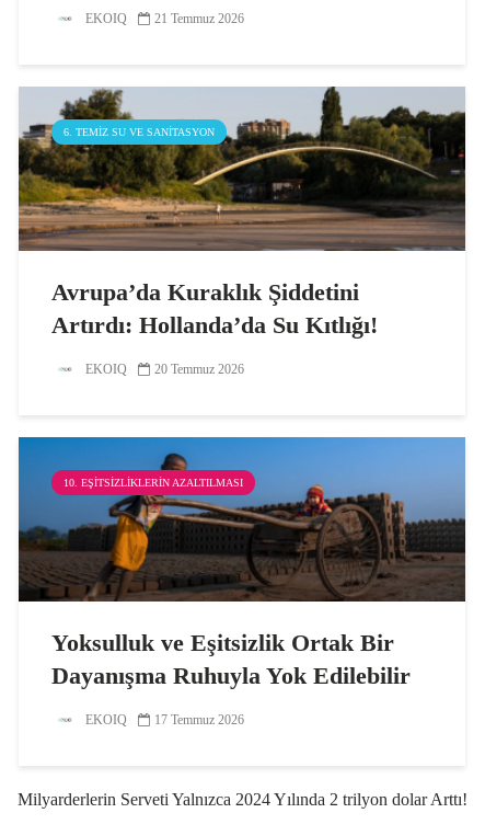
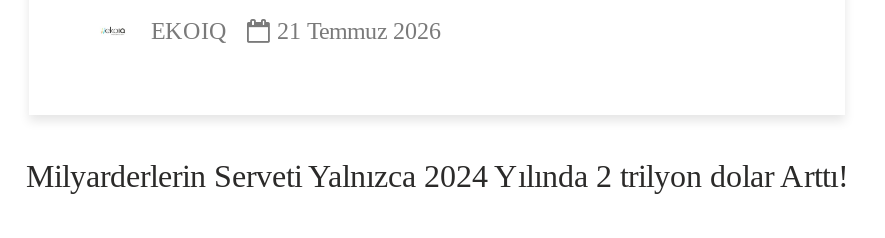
- [image]
- 6. TEMIZ SU VE SANITASYON

- Avrupa’da Kuraklık Şiddetini
- Artırdı: Hollanda’da Su Kıtlığı!
- EKOIQ
- 20 Temmuz 2026

- [image]
- 10. EŞITSIZLIKLERIN AZALTILMASI

- Yoksulluk ve Eşitsizlik Ortak Bir
- Dayanışma Ruhuyla Yok Edilebilir
- EKOIQ
- 17 Temmuz 2026
